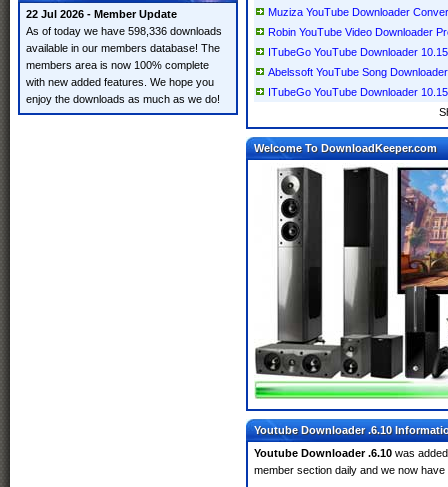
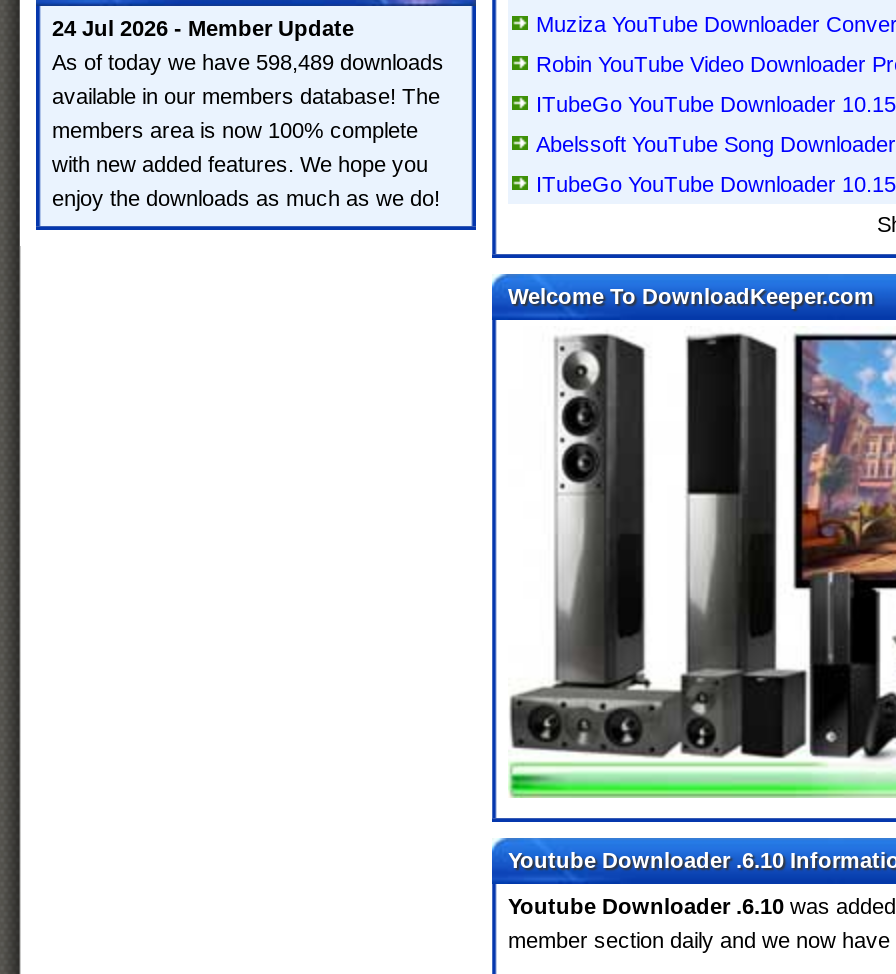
- 22 Jul 2026 - Member Update
+ 24 Jul 2026 - Member Update

- As of today we have 598,336 downloads
+ As of today we have 598,489 downloads
